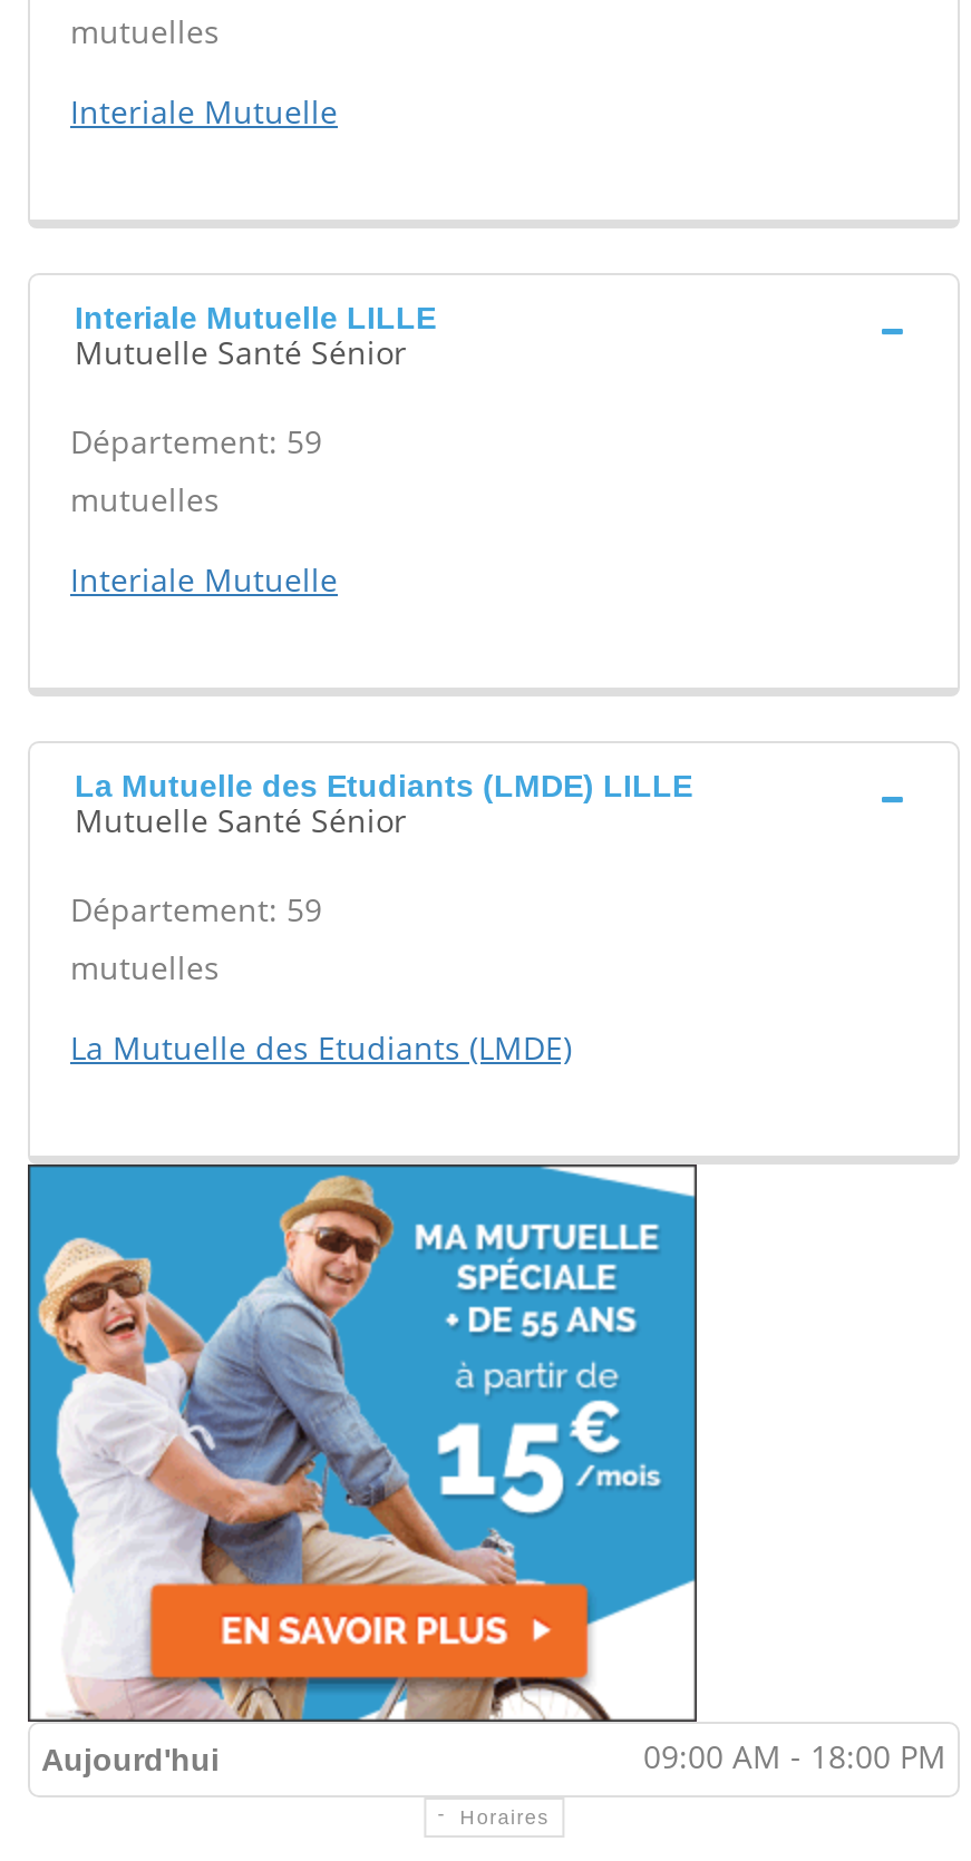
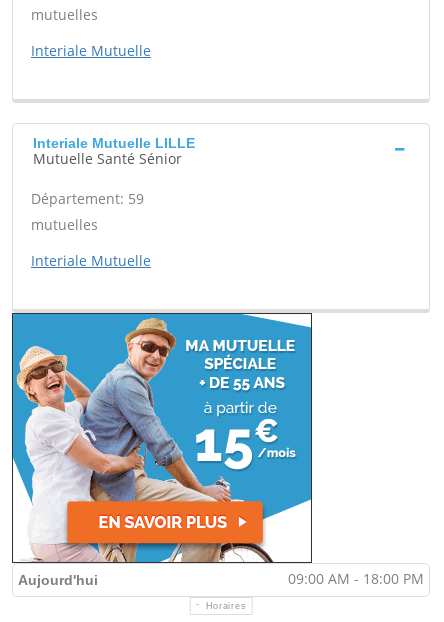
- La Mutuelle des Etudiants (LMDE) LILLE
- Mutuelle Santé Sénior
- Département: 59
- mutuelles
- La Mutuelle des Etudiants (LMDE)
